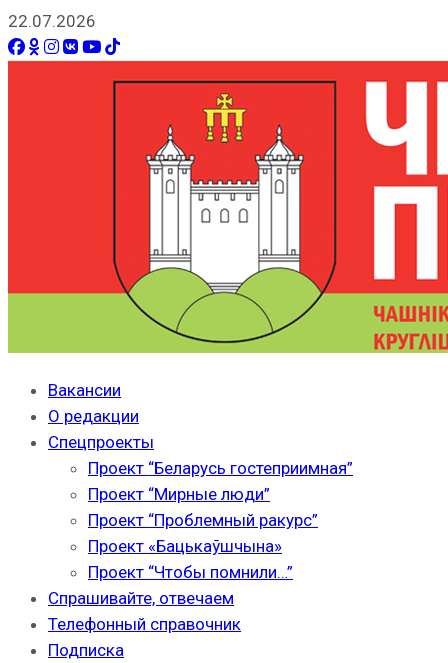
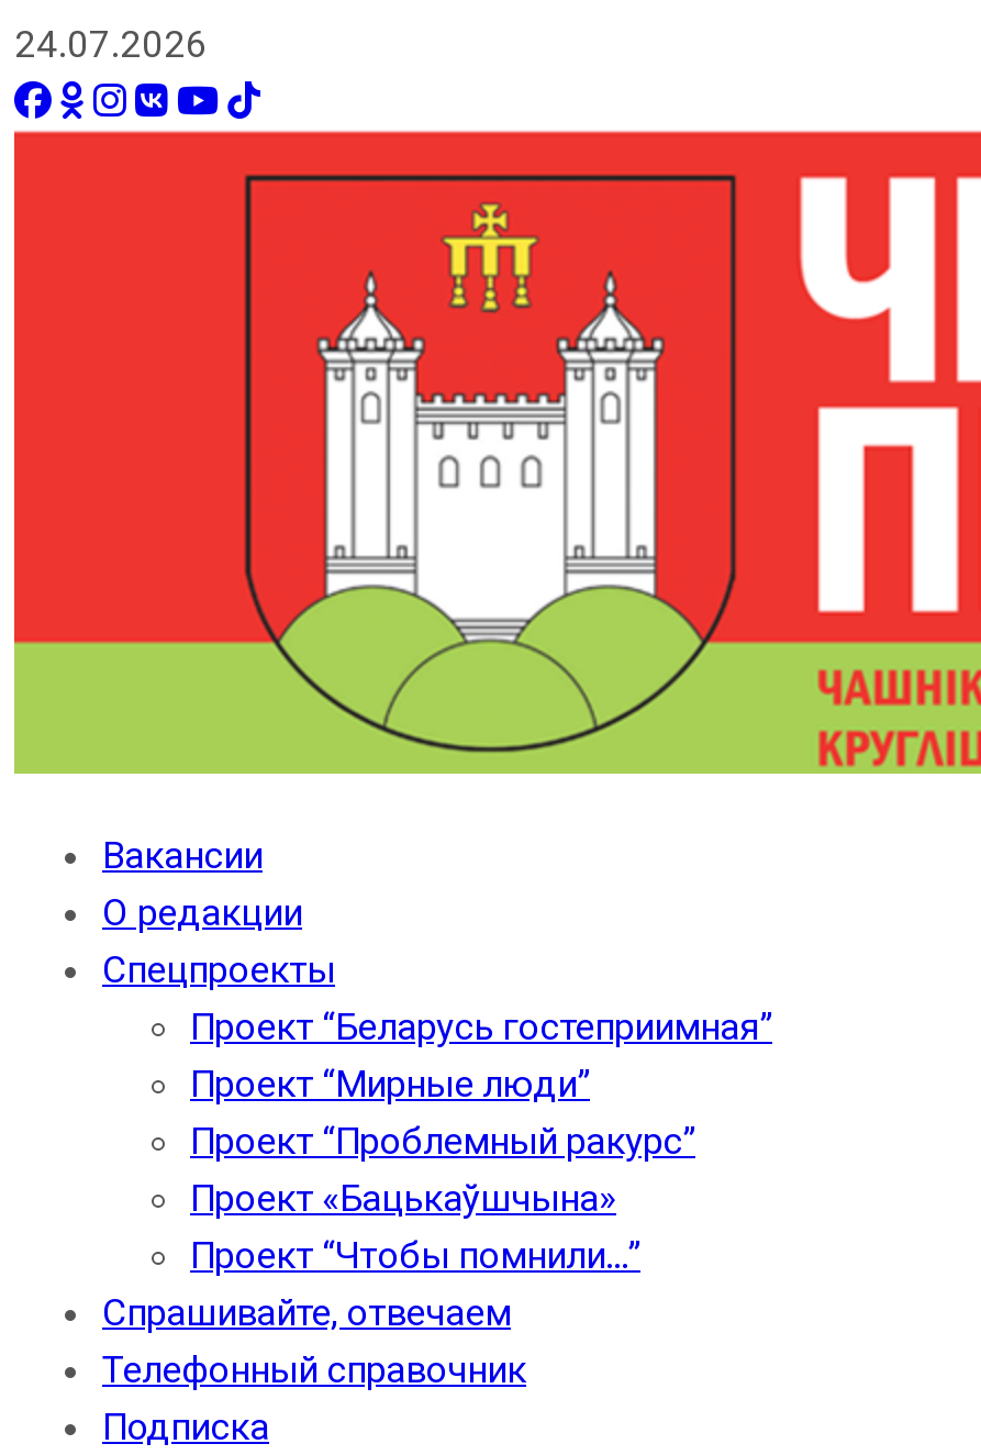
- 22.07.2026
+ 24.07.2026
